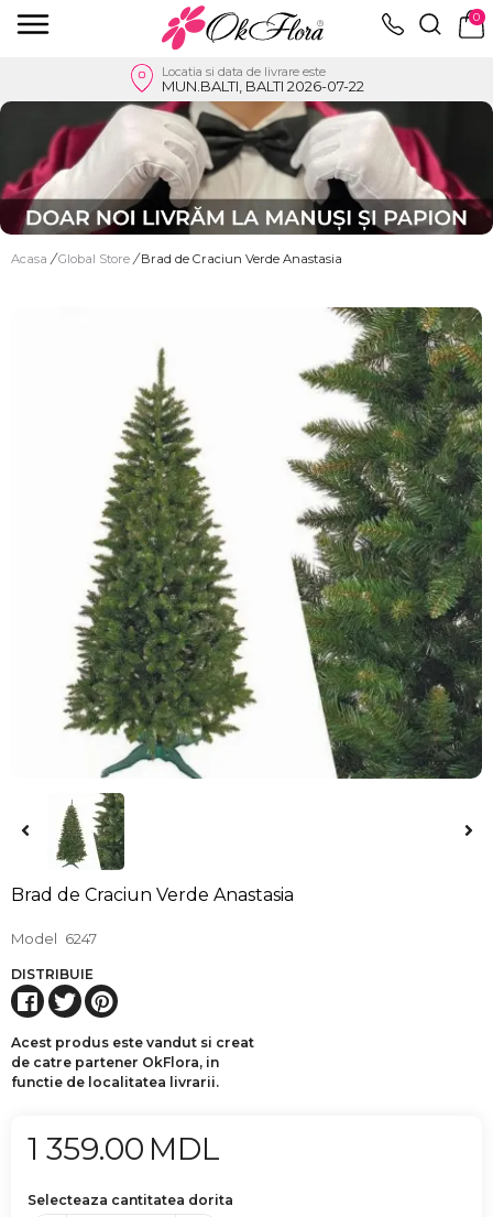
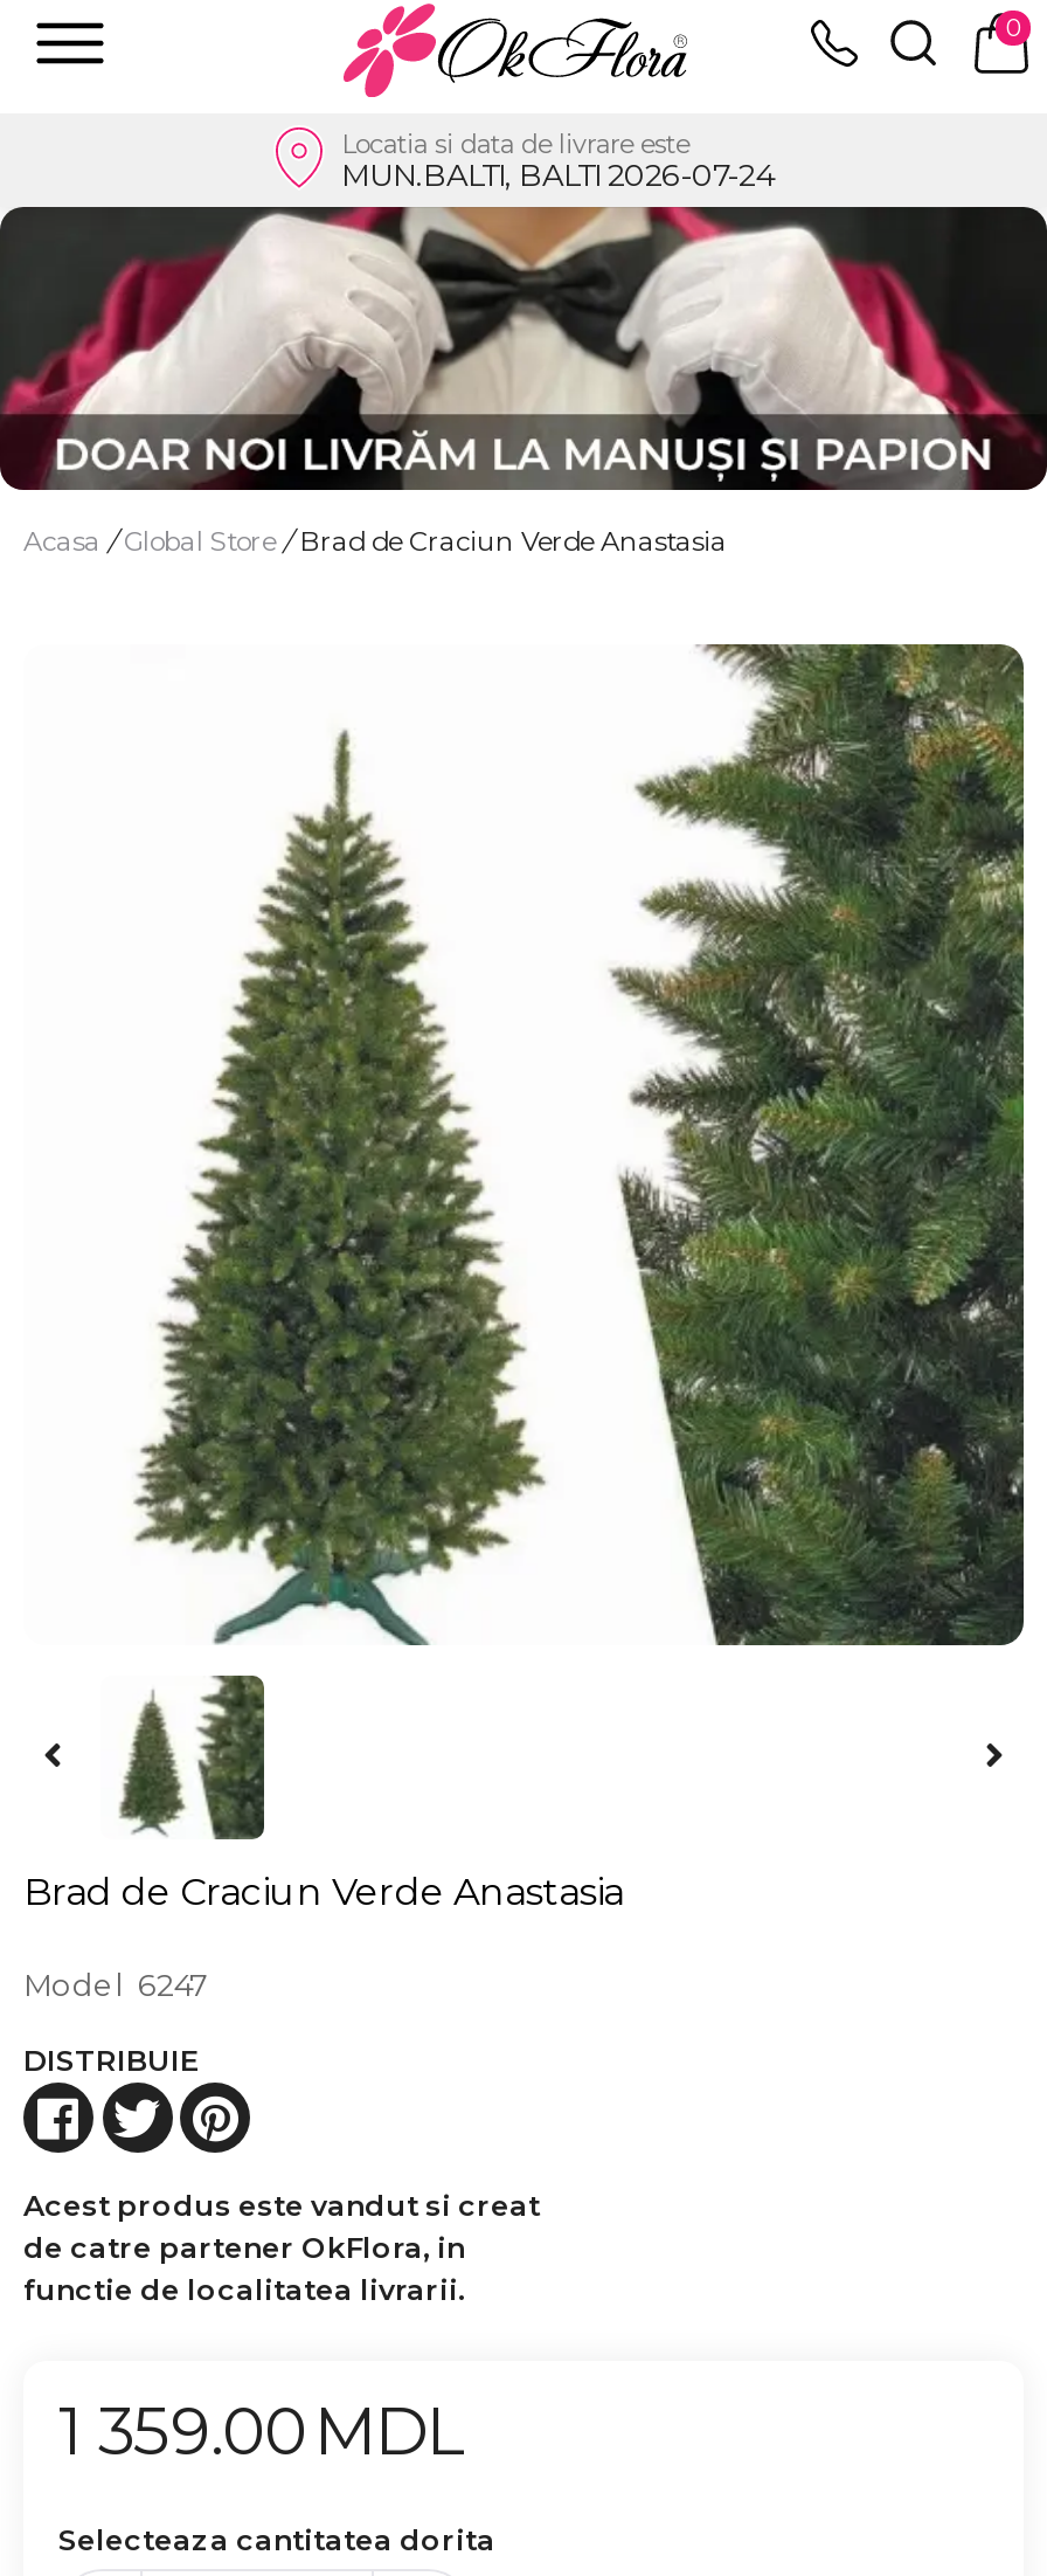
- MUN.BALTI, BALTI 2026-07-22
+ MUN.BALTI, BALTI 2026-07-24
